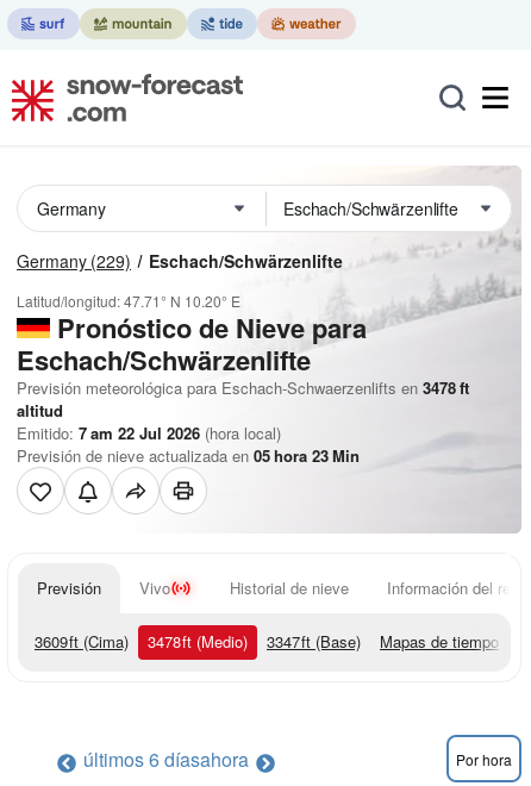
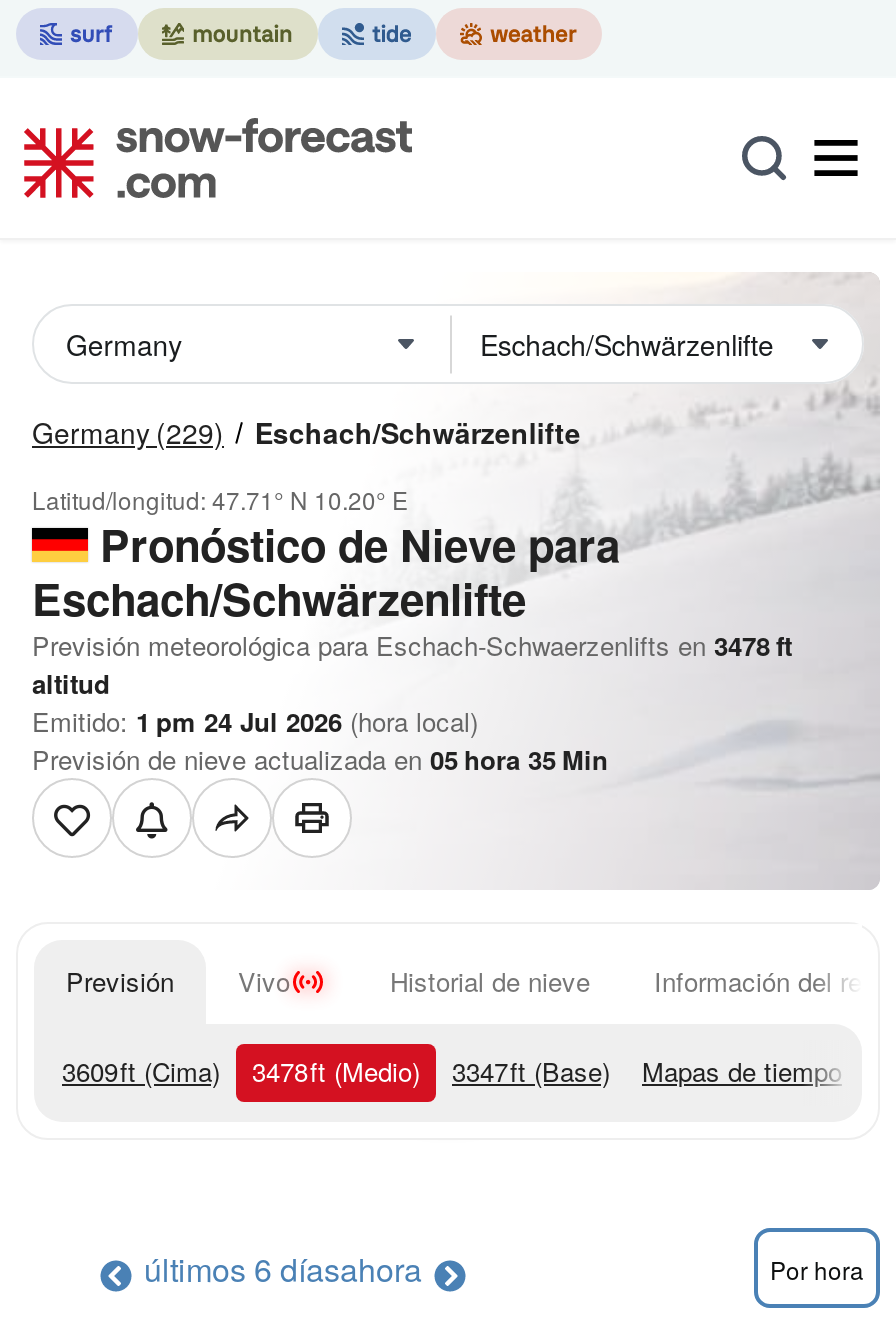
- Emitido: 7 am 22 Jul 2026 (hora local)
+ Emitido: 1 pm 24 Jul 2026 (hora local)

- Previsión de nieve actualizada en 05 hora 23 Min
+ Previsión de nieve actualizada en 05 hora 35 Min
